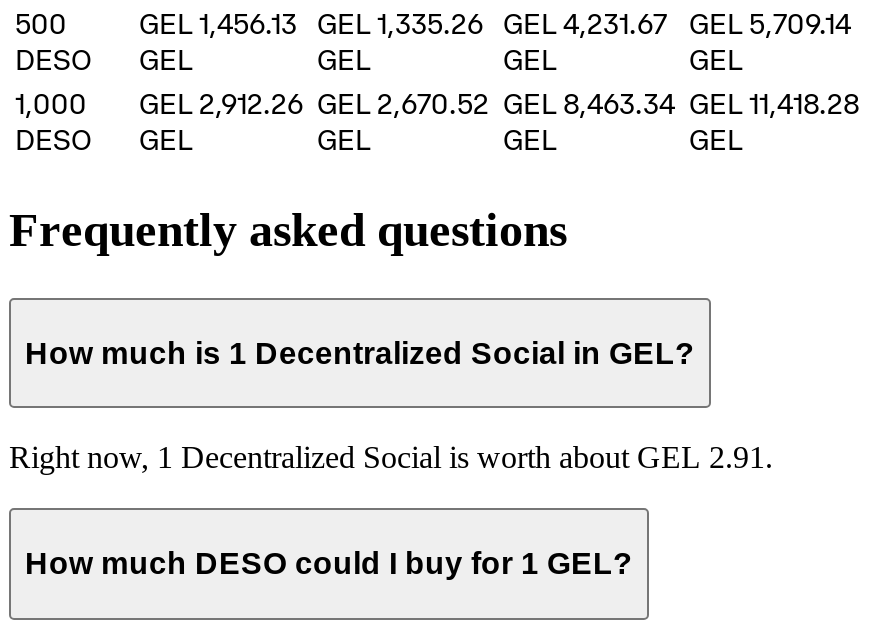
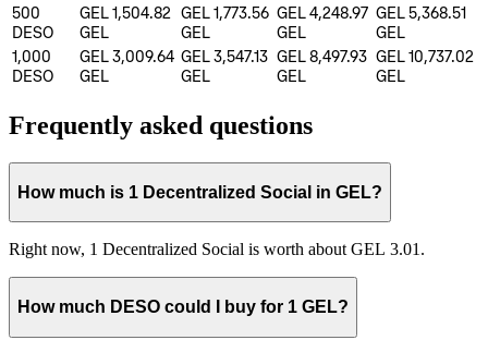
- GEL 1,456.13
+ GEL 1,504.82

- GEL 1,335.26
+ GEL 1,773.56

- GEL 4,231.67
+ GEL 4,248.97

- GEL 5,709.14
+ GEL 5,368.51

- GEL 2,912.26
+ GEL 3,009.64

- GEL 2,670.52
+ GEL 3,547.13

- GEL 8,463.34
+ GEL 8,497.93

- GEL 11,418.28
+ GEL 10,737.02

- Right now, 1 Decentralized Social is worth about GEL 2.91.
+ Right now, 1 Decentralized Social is worth about GEL 3.01.
